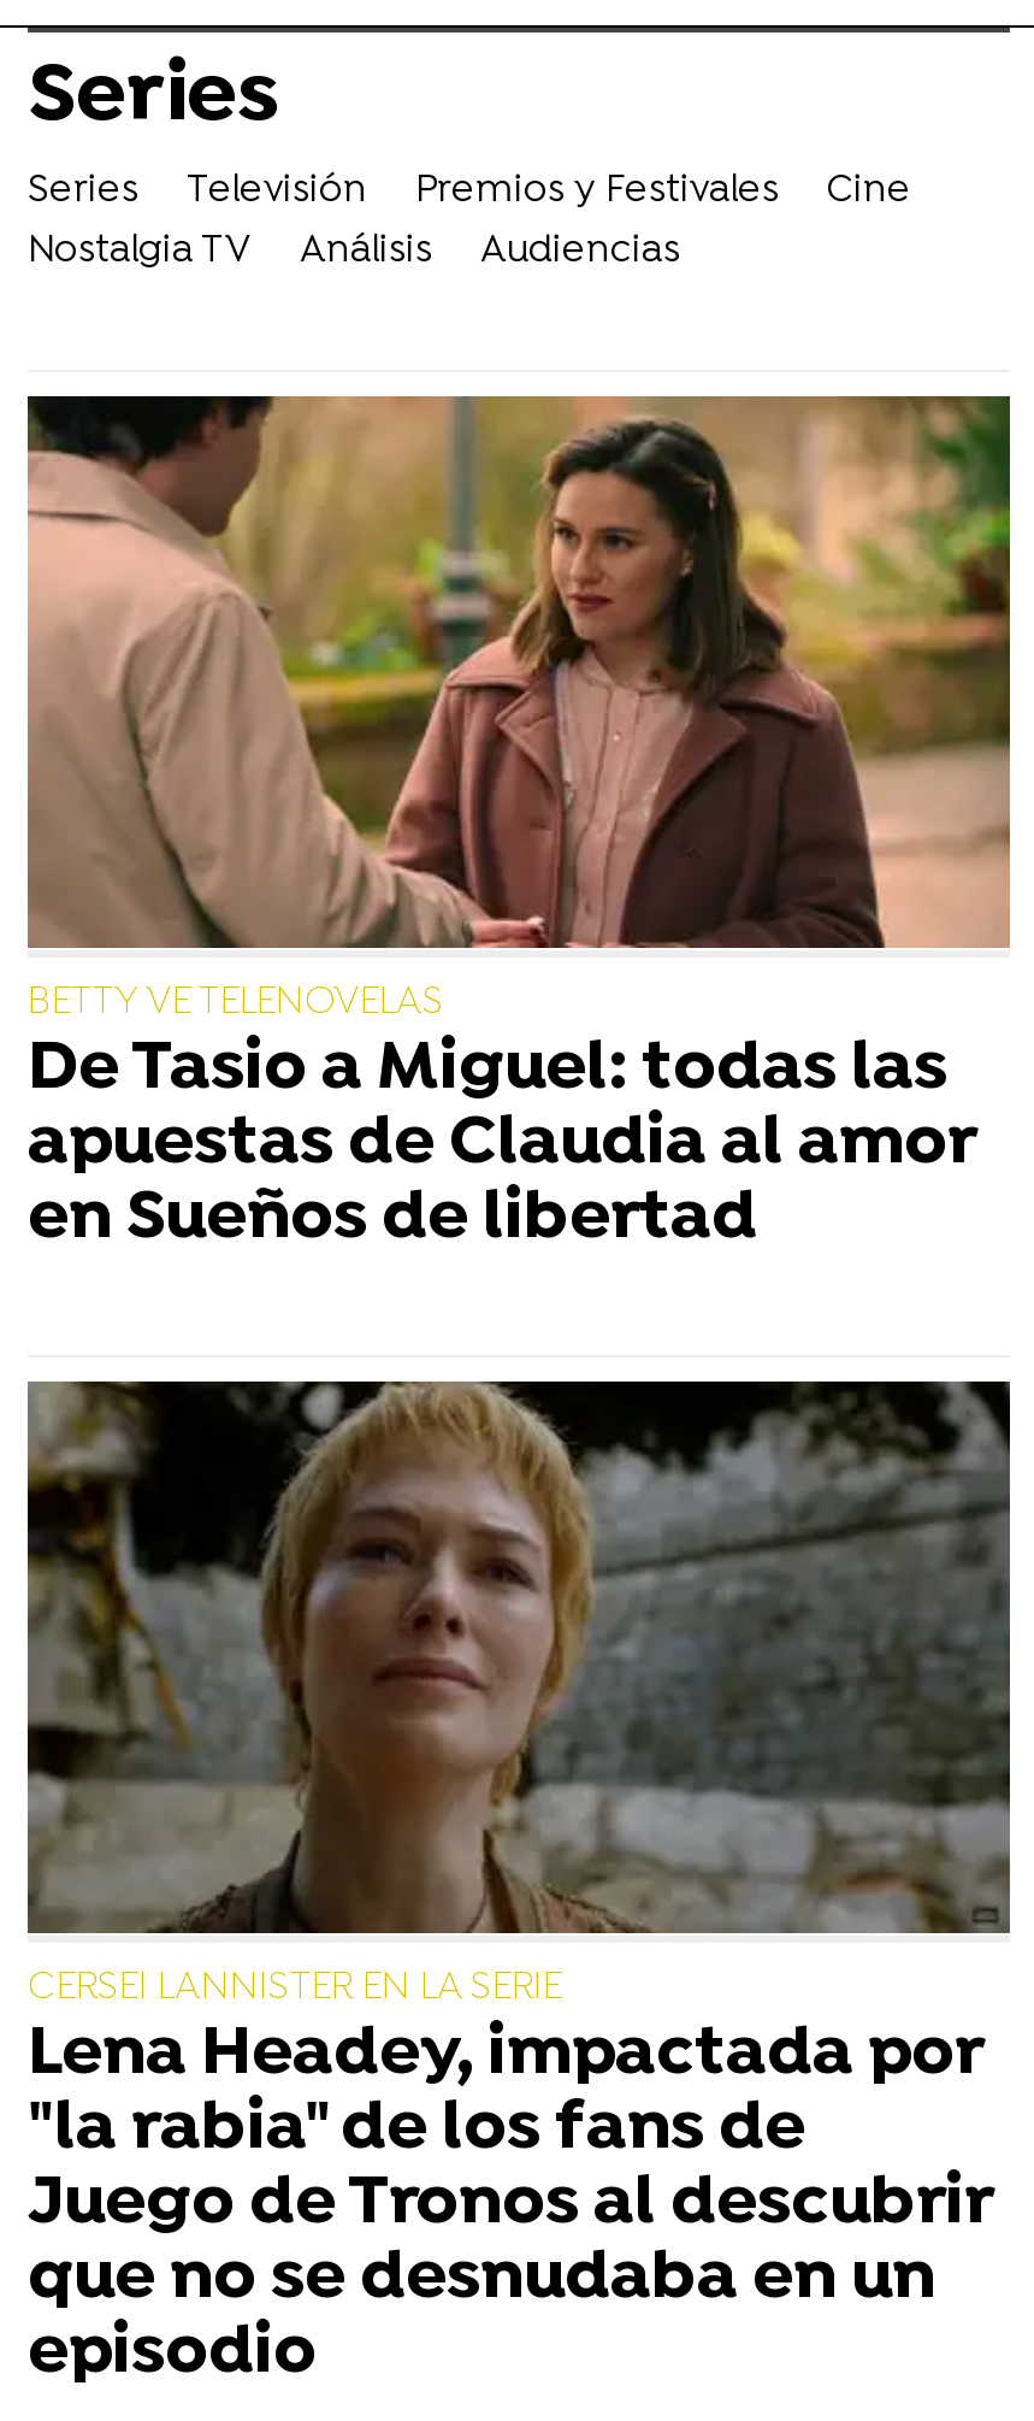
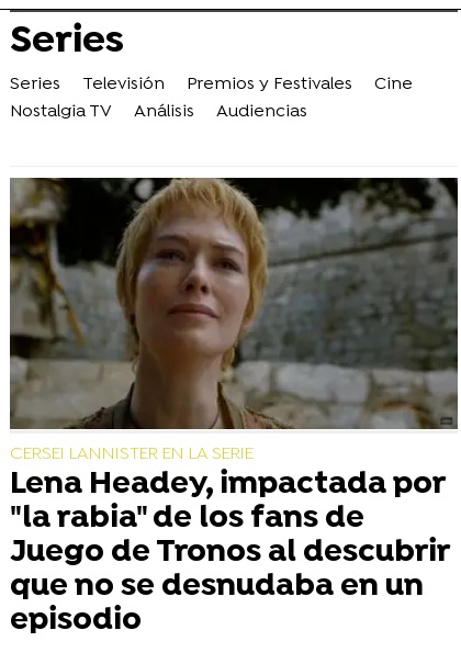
- [image]
- BETTY VE TELENOVELAS
- De Tasio a Miguel: todas las
- apuestas de Claudia al amor
- en Sueños de libertad
